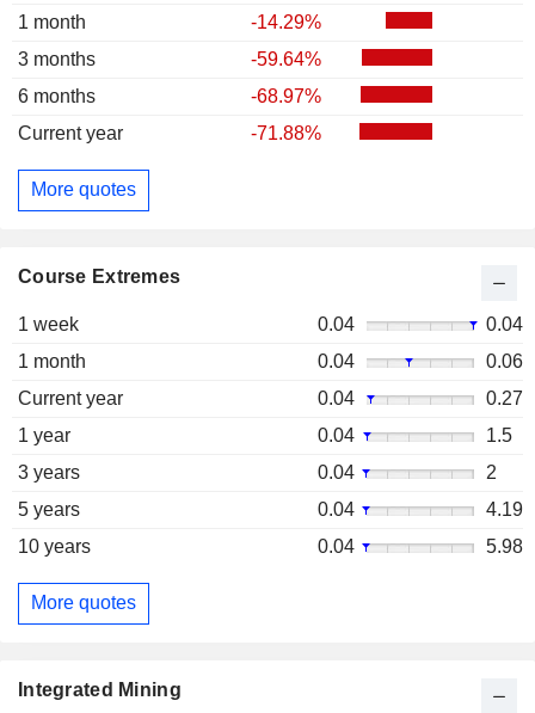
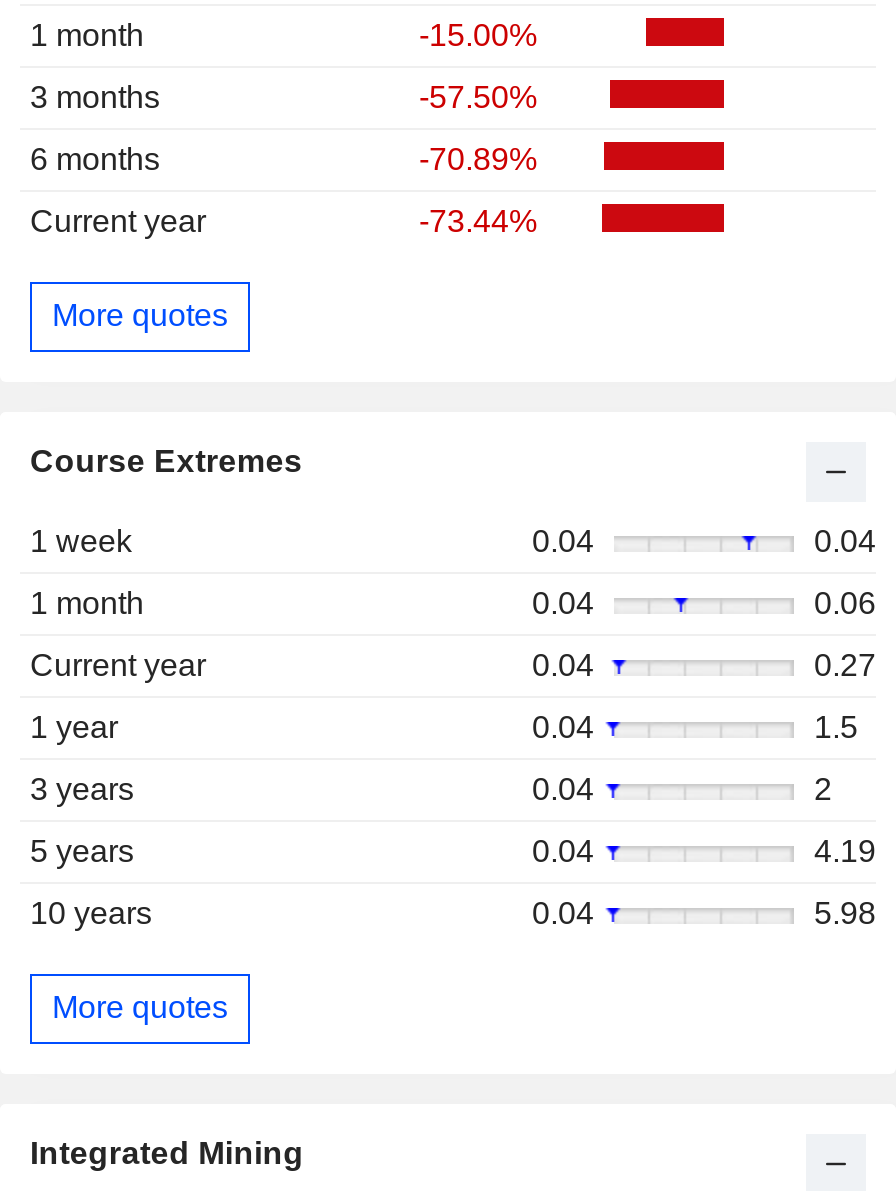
- -14.29%
+ -15.00%

- -59.64%
+ -57.50%

- -68.97%
+ -70.89%

- -71.88%
+ -73.44%
